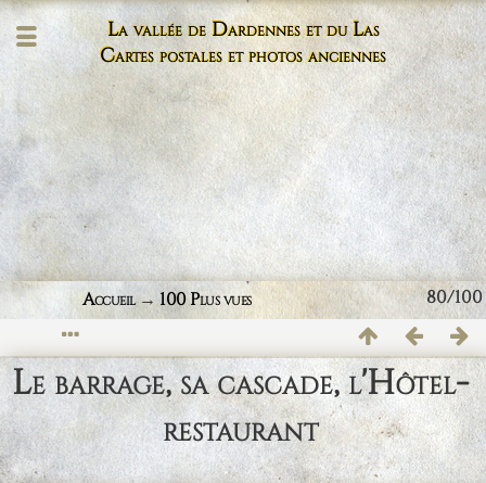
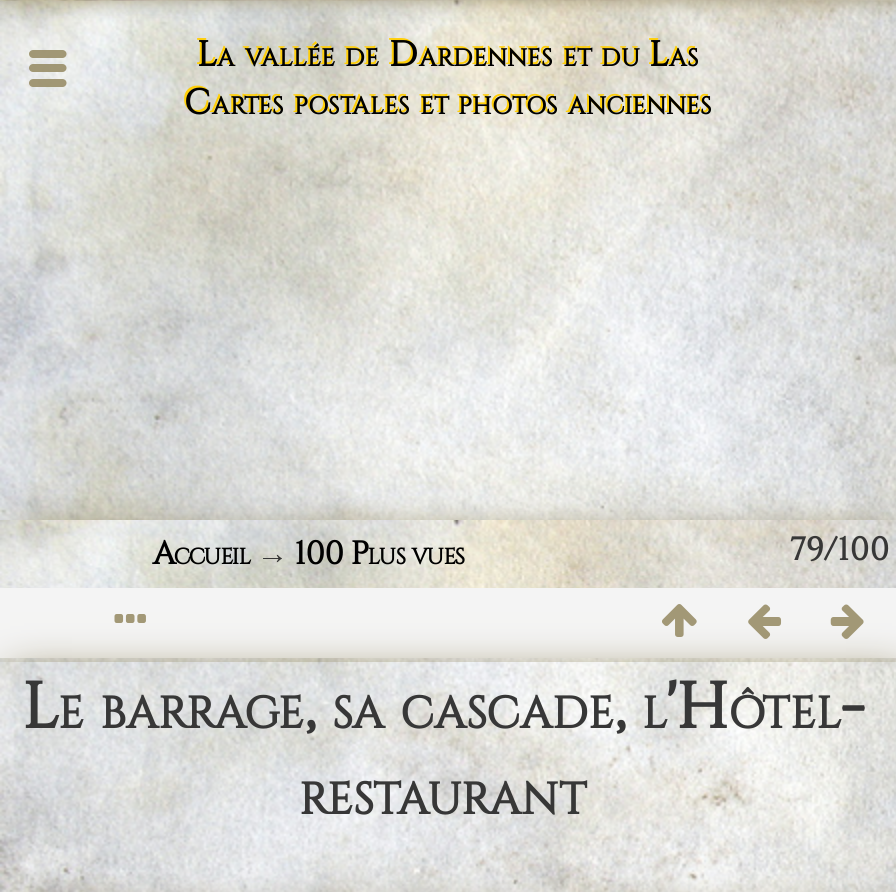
- 80/100
+ 79/100
